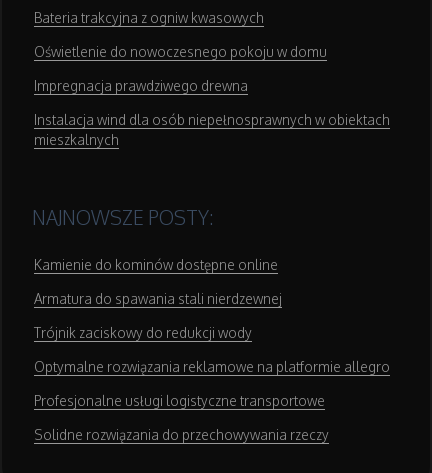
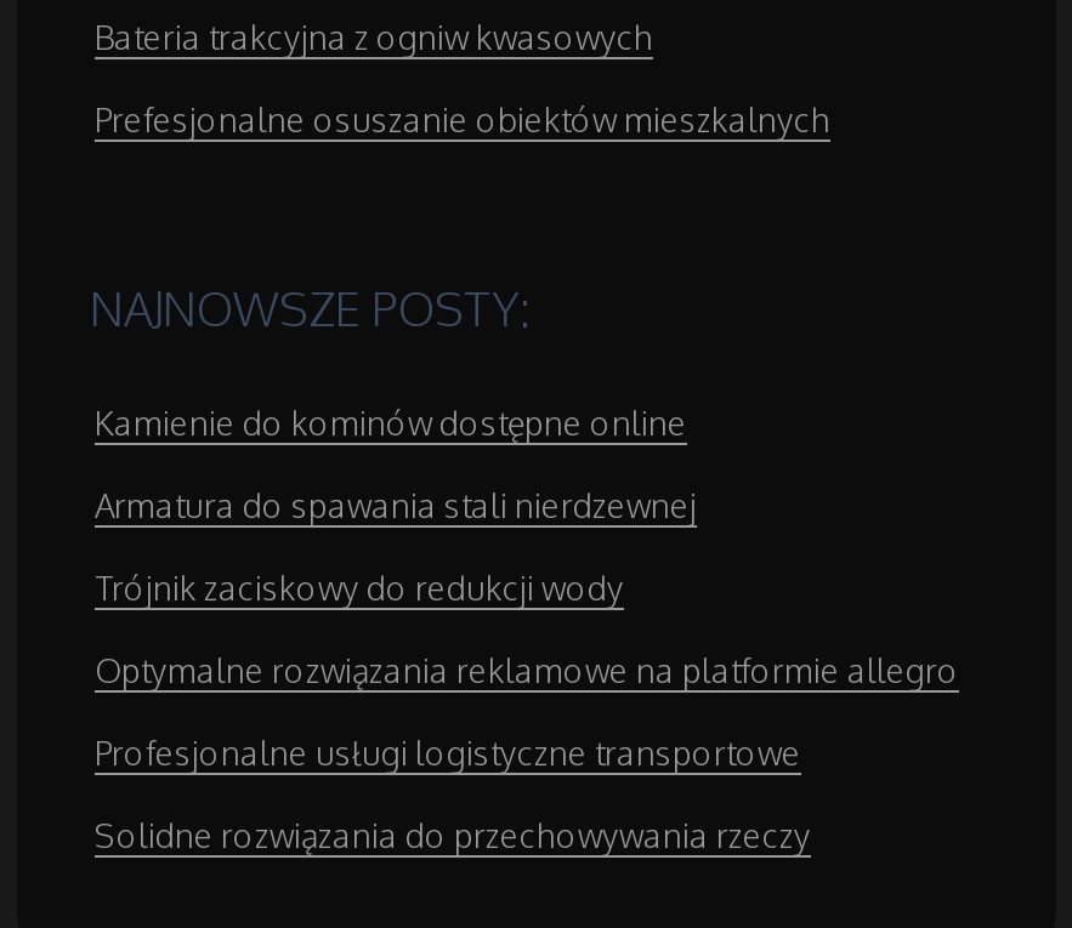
- Oświetlenie do nowoczesnego pokoju w domu
- Impregnacja prawdziwego drewna
- Instalacja wind dla osób niepełnosprawnych w obiektach
- mieszkalnych
+ Prefesjonalne osuszanie obiektów mieszkalnych
